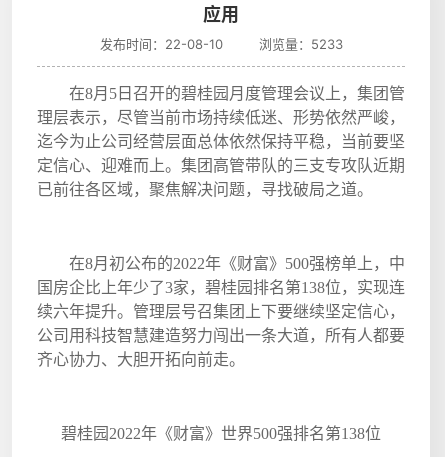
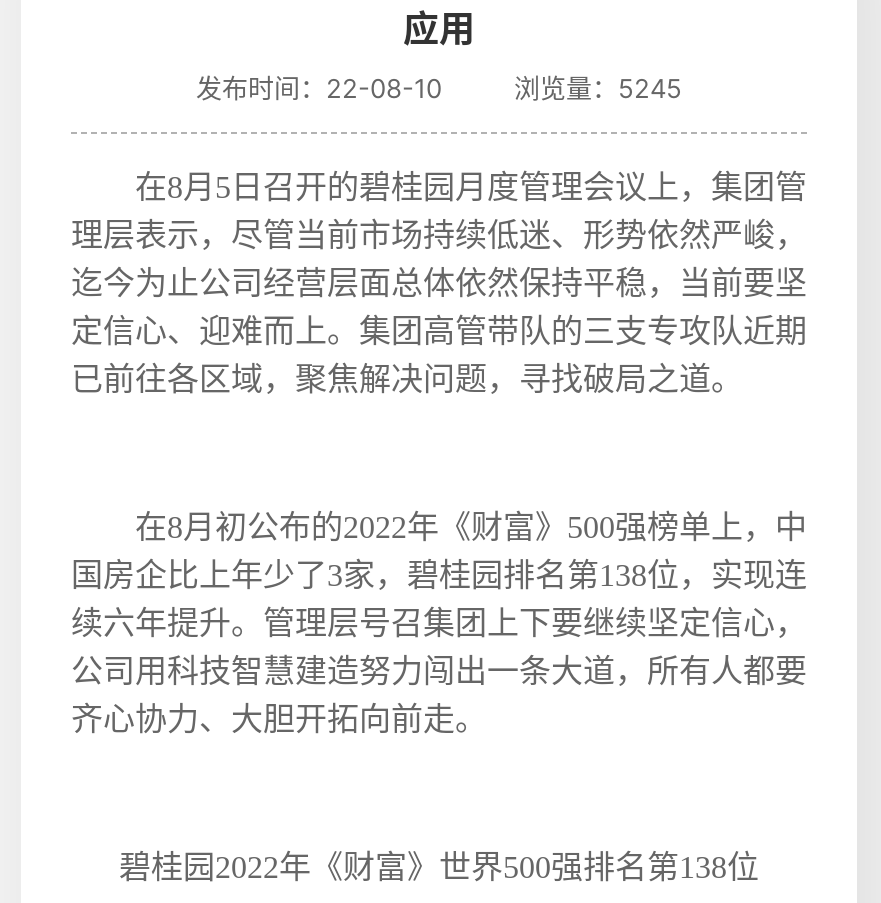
- 发布时间：22-08-10 浏览量：5233
+ 发布时间：22-08-10 浏览量：5245
